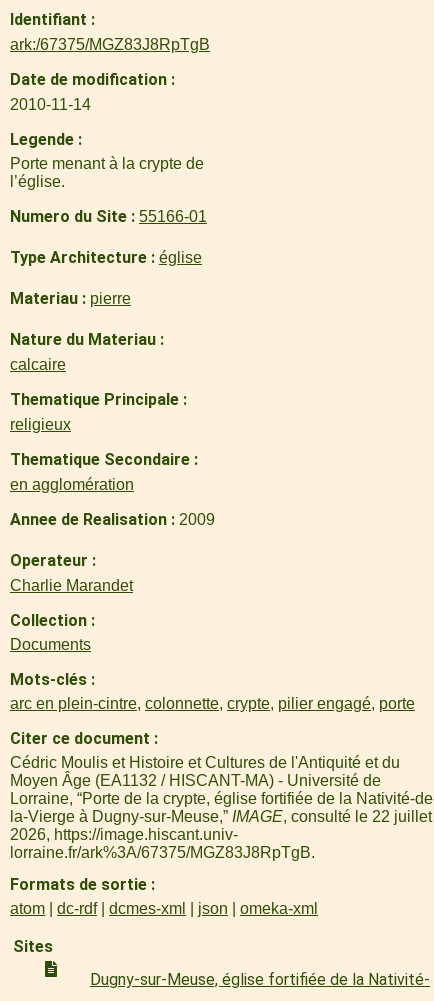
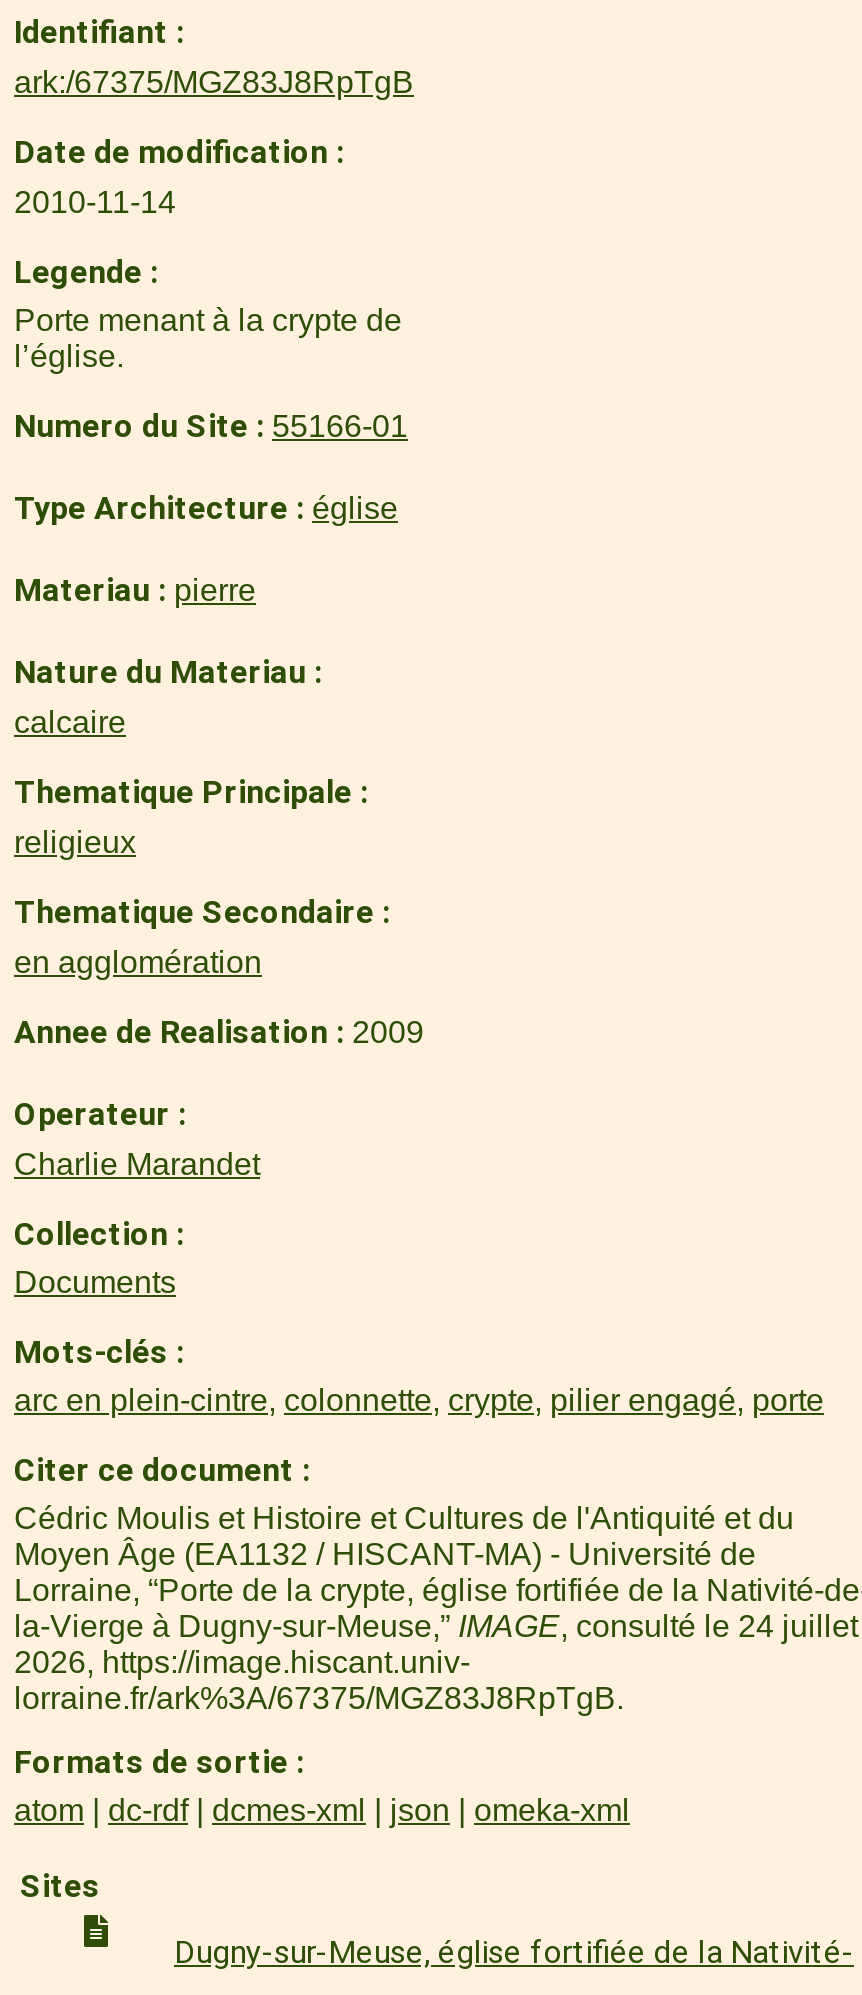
- la-Vierge à Dugny-sur-Meuse,” IMAGE, consulté le 22 juillet
+ la-Vierge à Dugny-sur-Meuse,” IMAGE, consulté le 24 juillet
